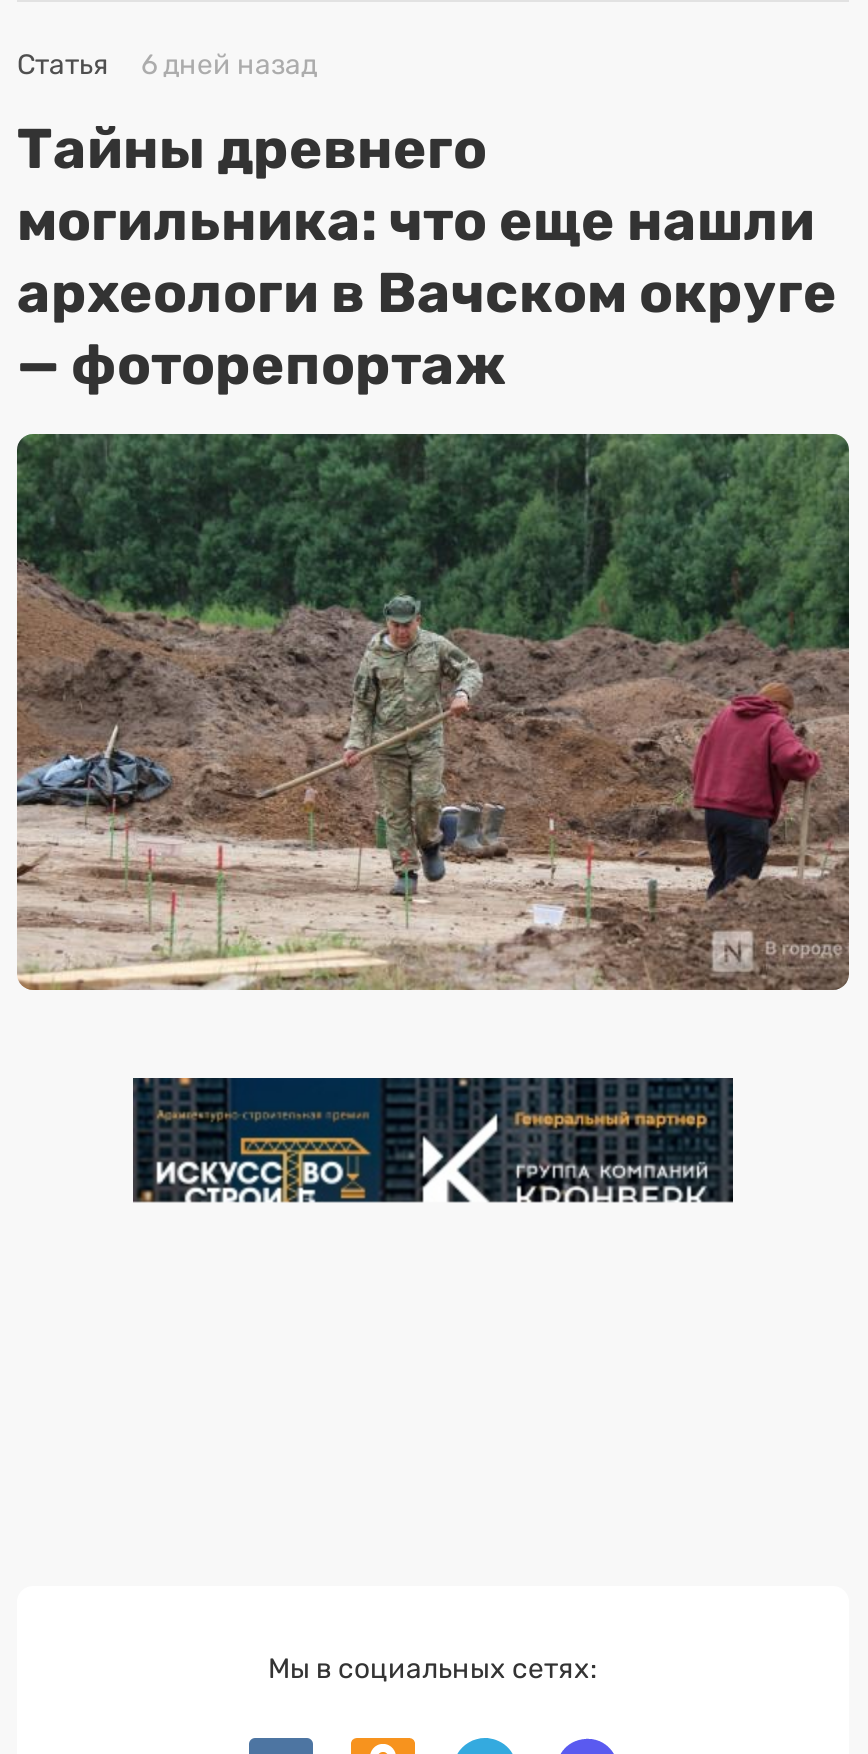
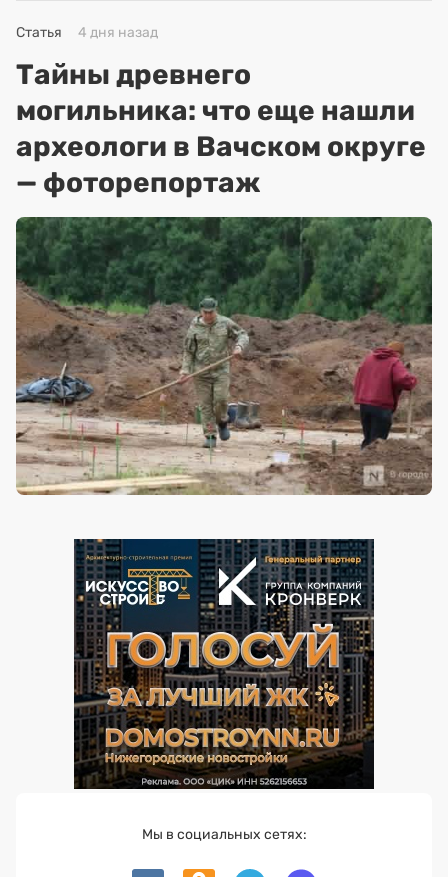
- Статья 6 дней назад
+ Статья 4 дня назад

+ [image]
